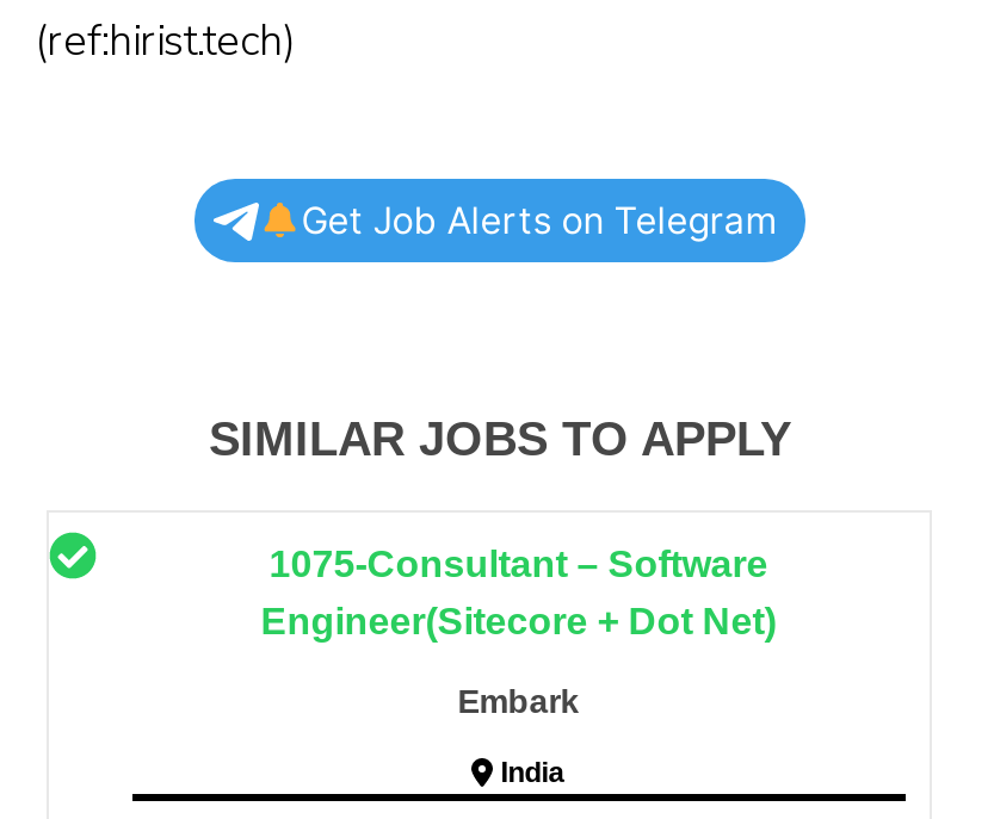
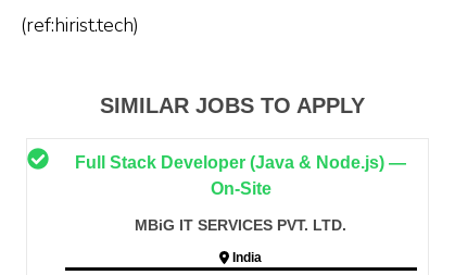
- Get Job Alerts on Telegram

- 1075-Consultant – Software
- Engineer(Sitecore + Dot Net)
+ Full Stack Developer (Java & Node.js) —
+ On-Site

- Embark
+ MBiG IT SERVICES PVT. LTD.
